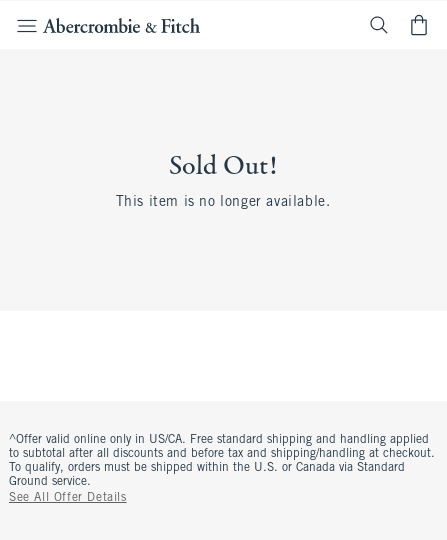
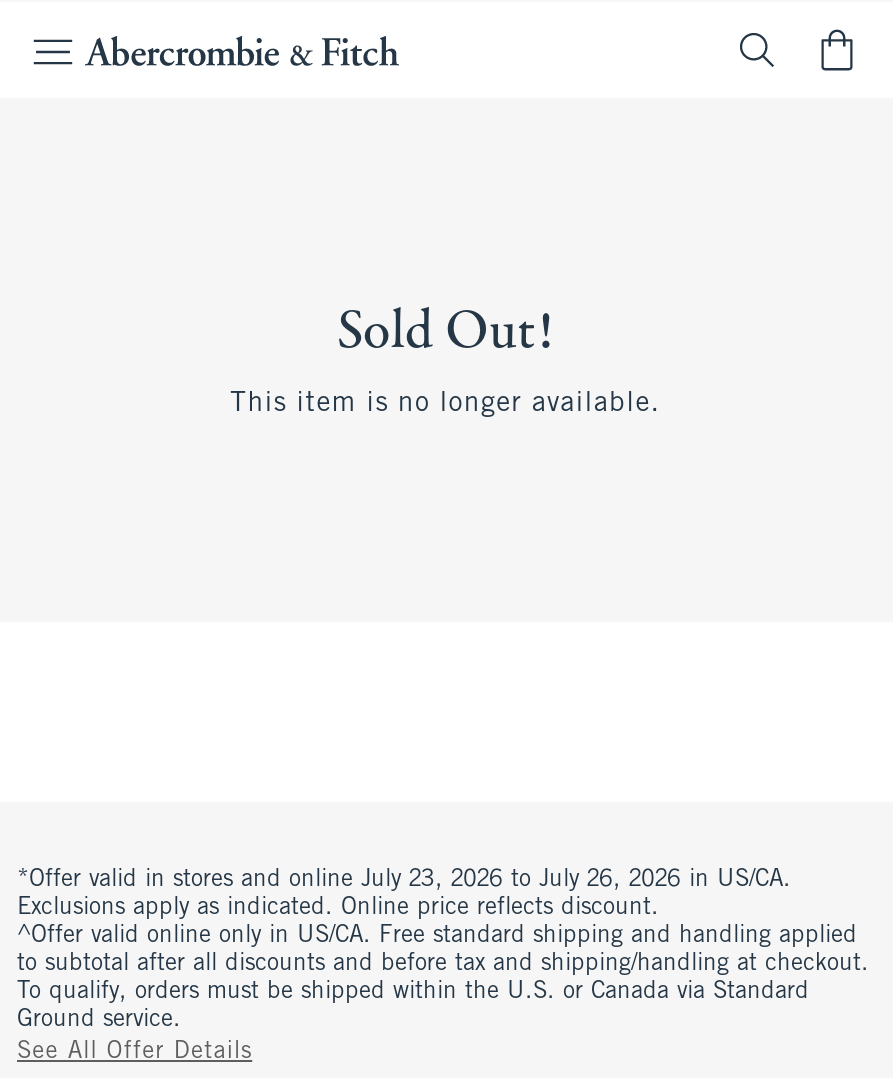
+ *Offer valid in stores and online July 23, 2026 to July 26, 2026 in US/CA.
+ Exclusions apply as indicated. Online price reflects discount.
